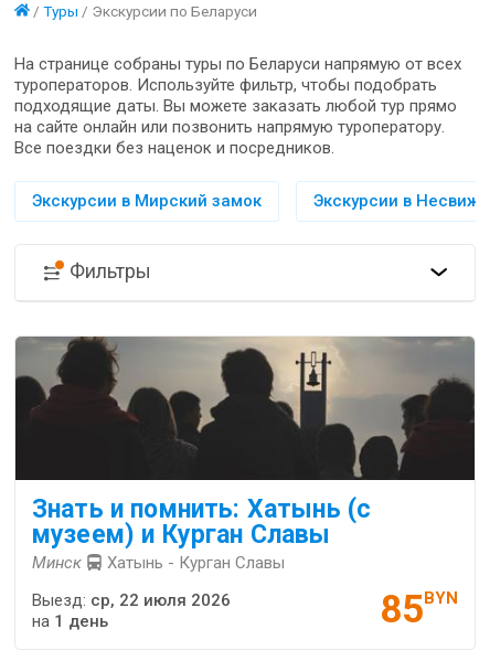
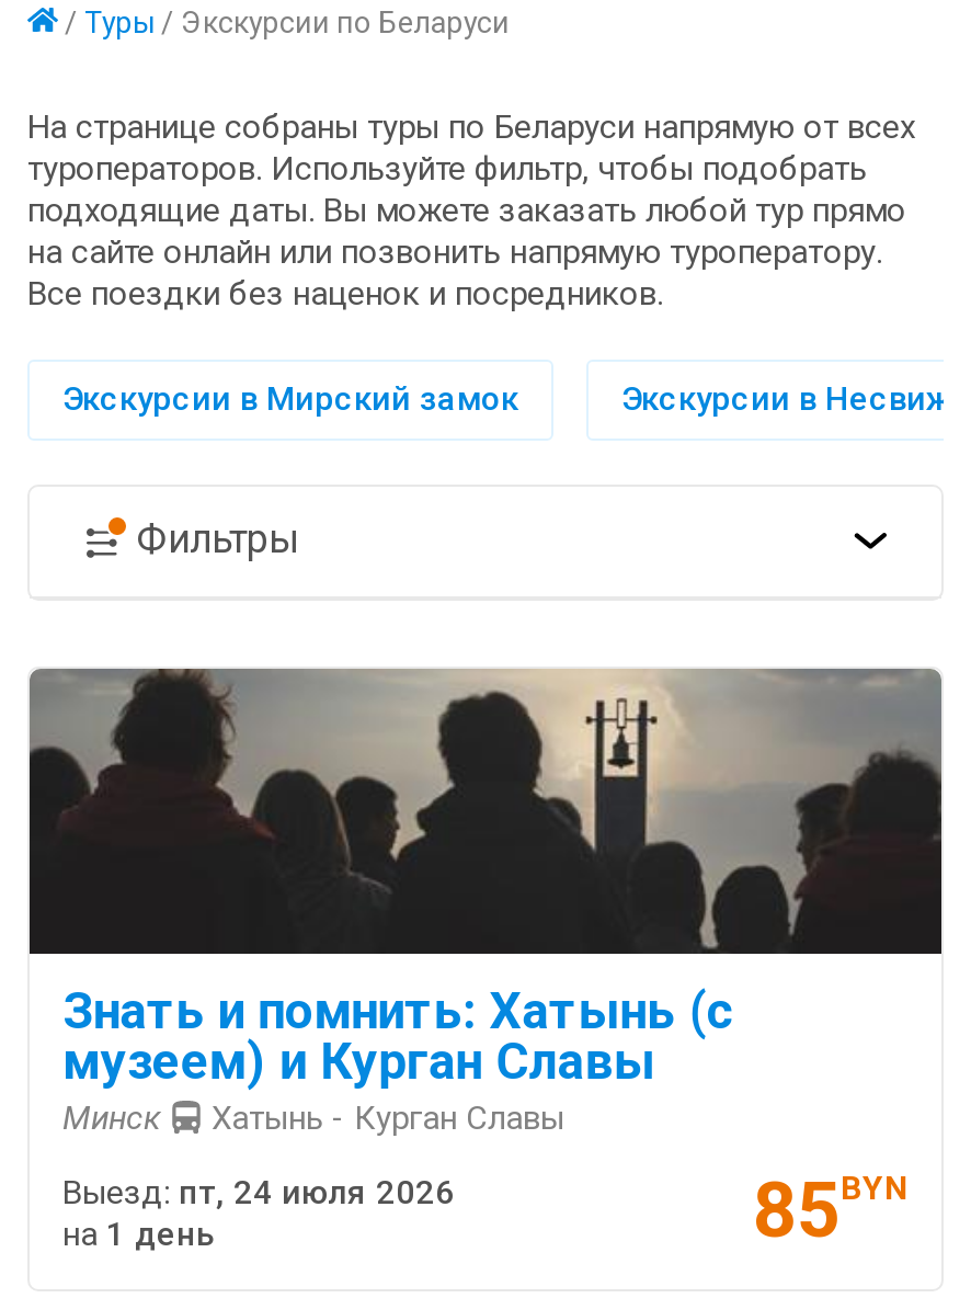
- Выезд: ср, 22 июля 2026
+ Выезд: пт, 24 июля 2026
